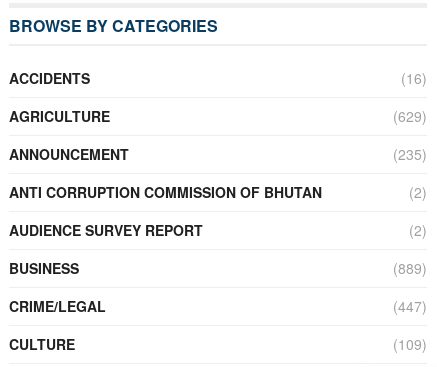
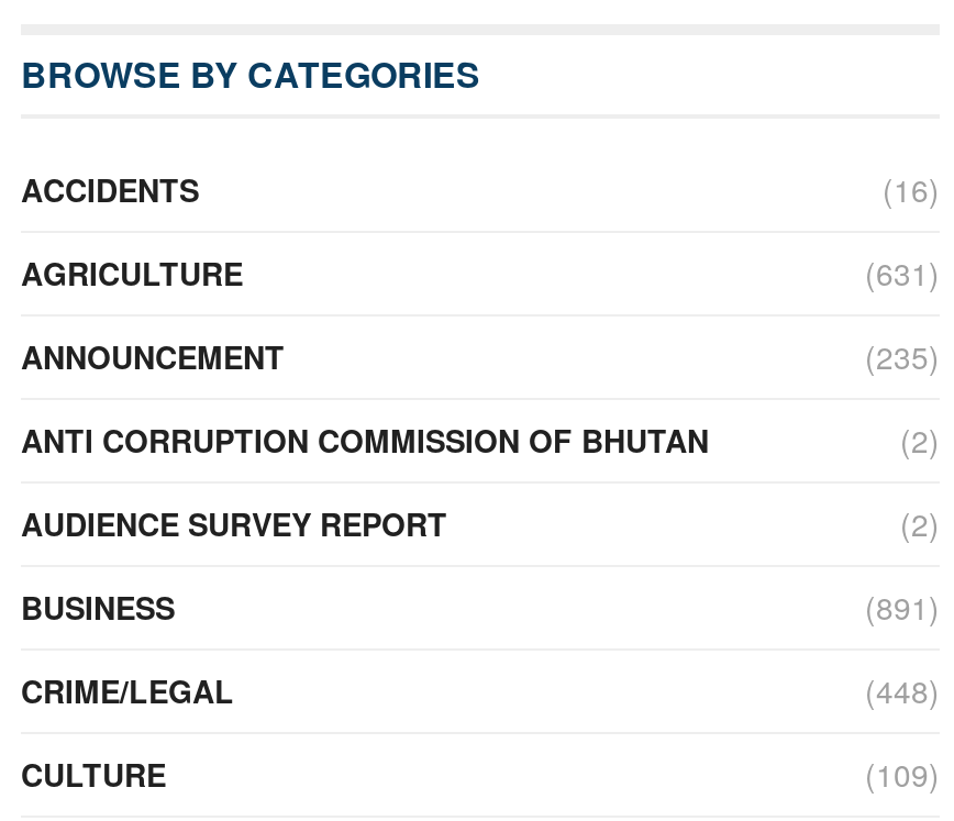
- (629)
+ (631)

- (889)
+ (891)

- (447)
+ (448)
